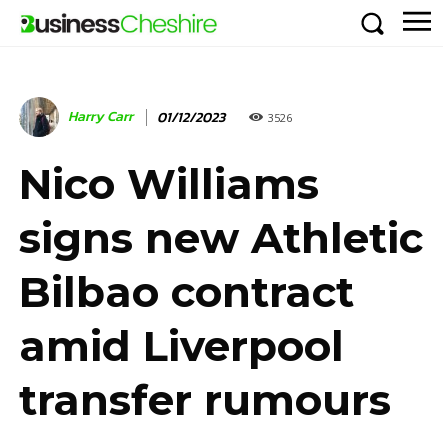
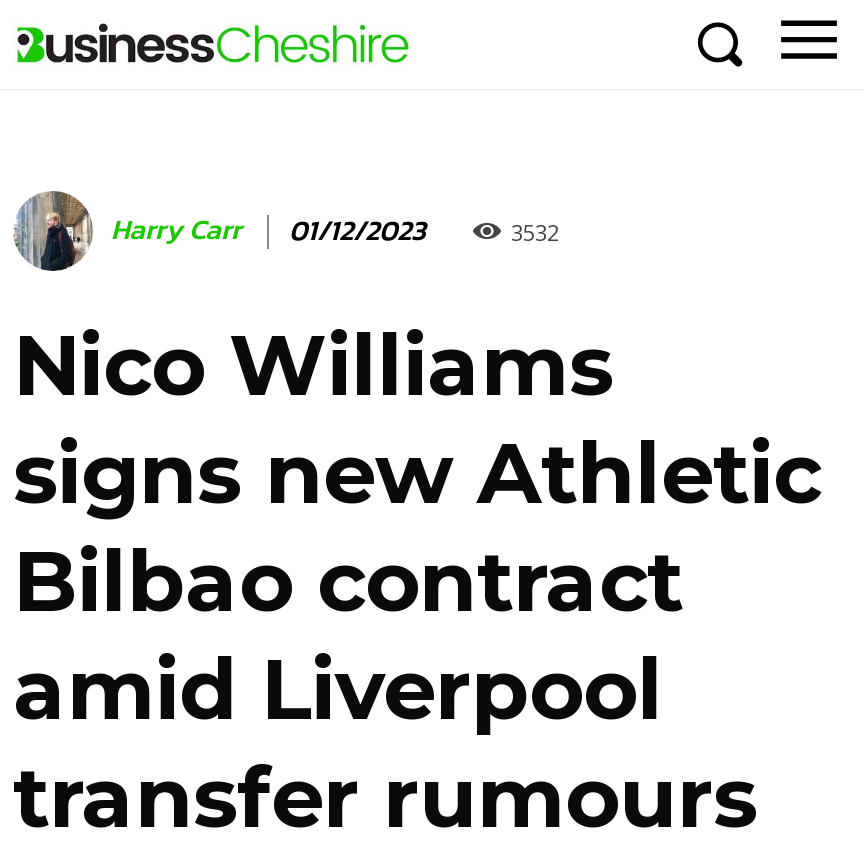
- 3526
+ 3532
